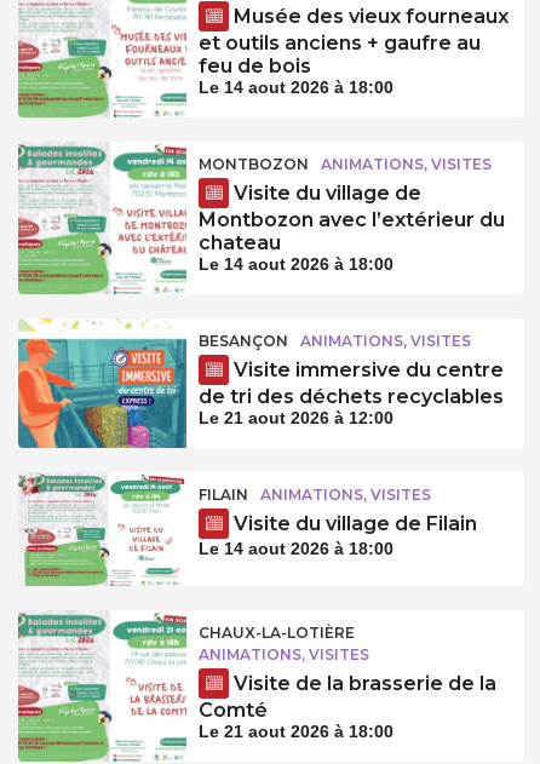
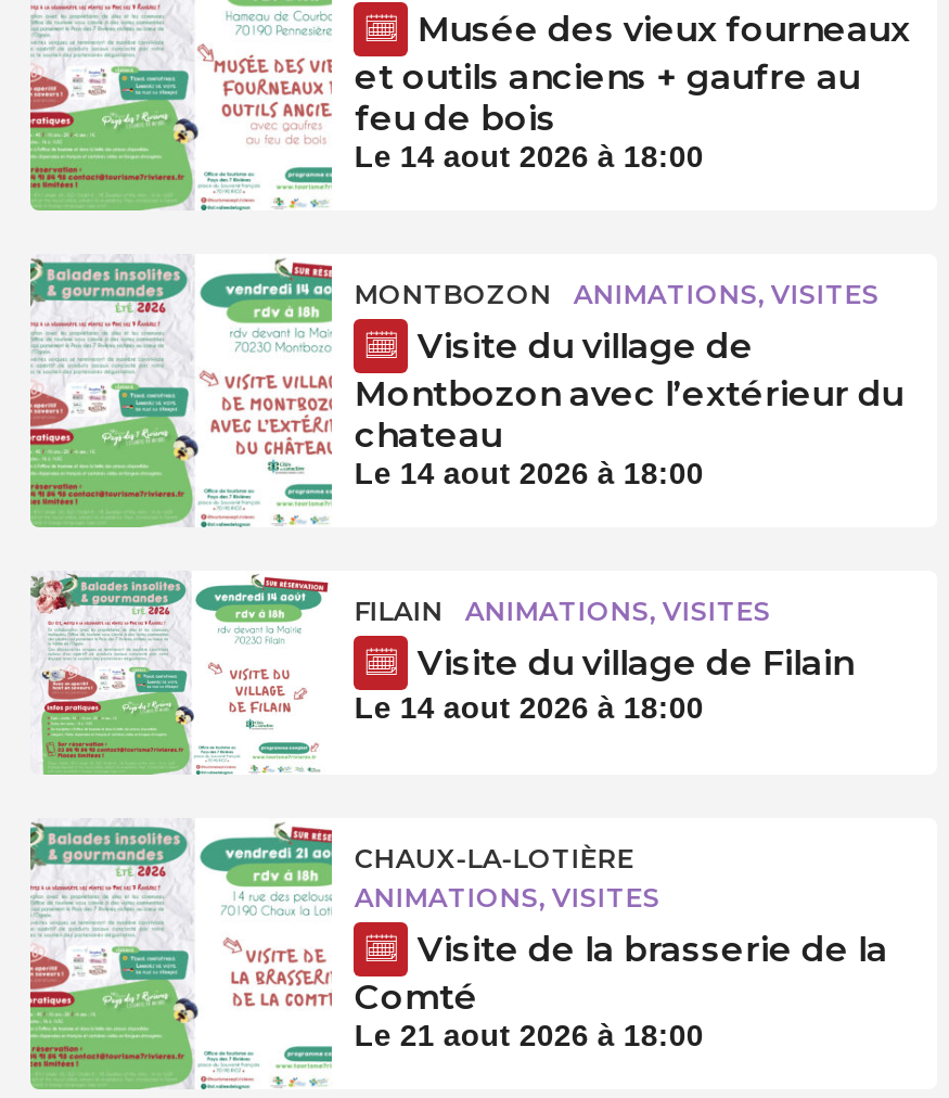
- [image]
- BESANÇON
- ANIMATIONS, VISITES
- Visite immersive du centre
- de tri des déchets recyclables
- Le 21 aout 2026 à 12:00
